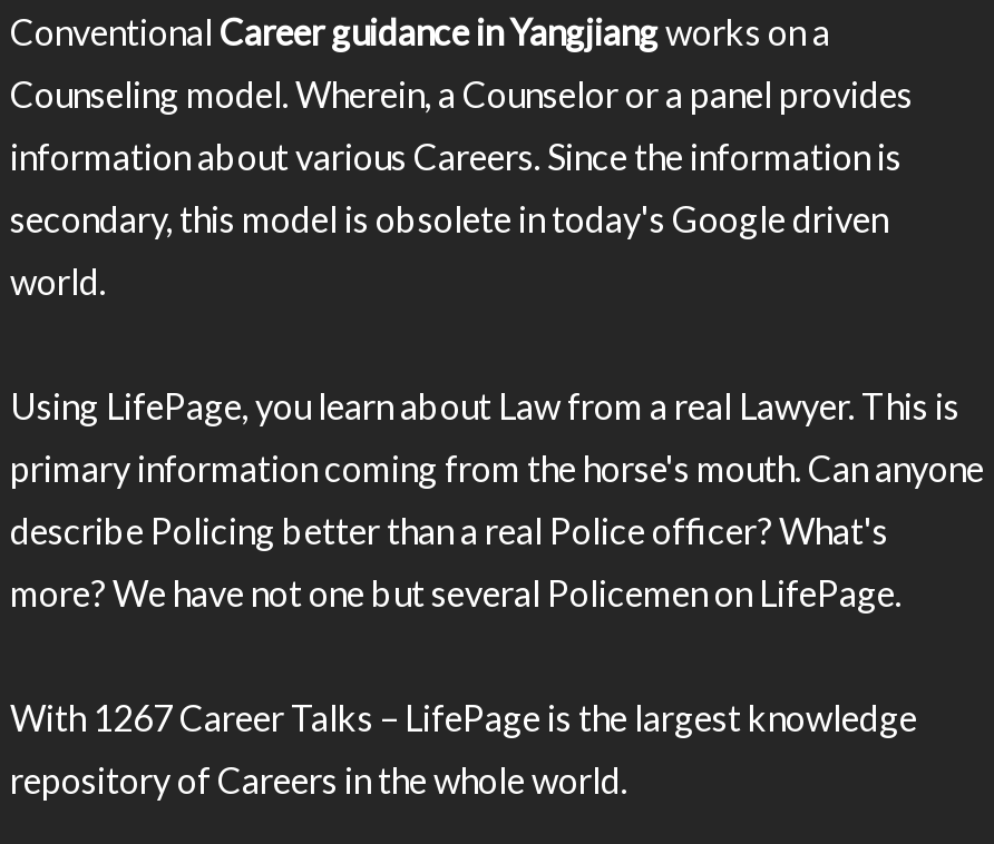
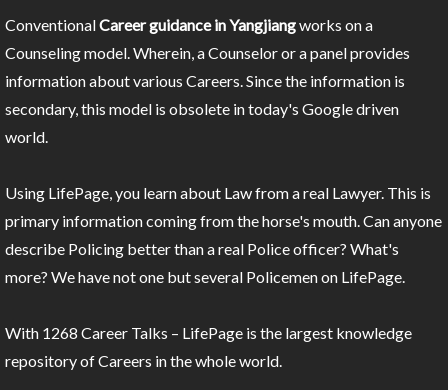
- With 1267 Career Talks – LifePage is the largest knowledge
+ With 1268 Career Talks – LifePage is the largest knowledge
